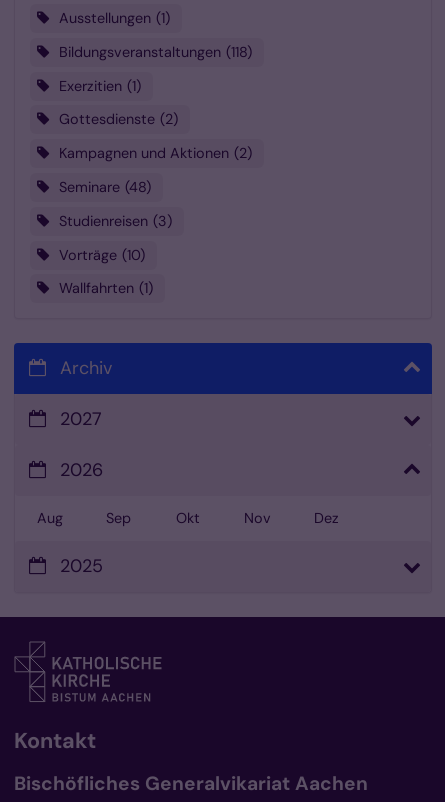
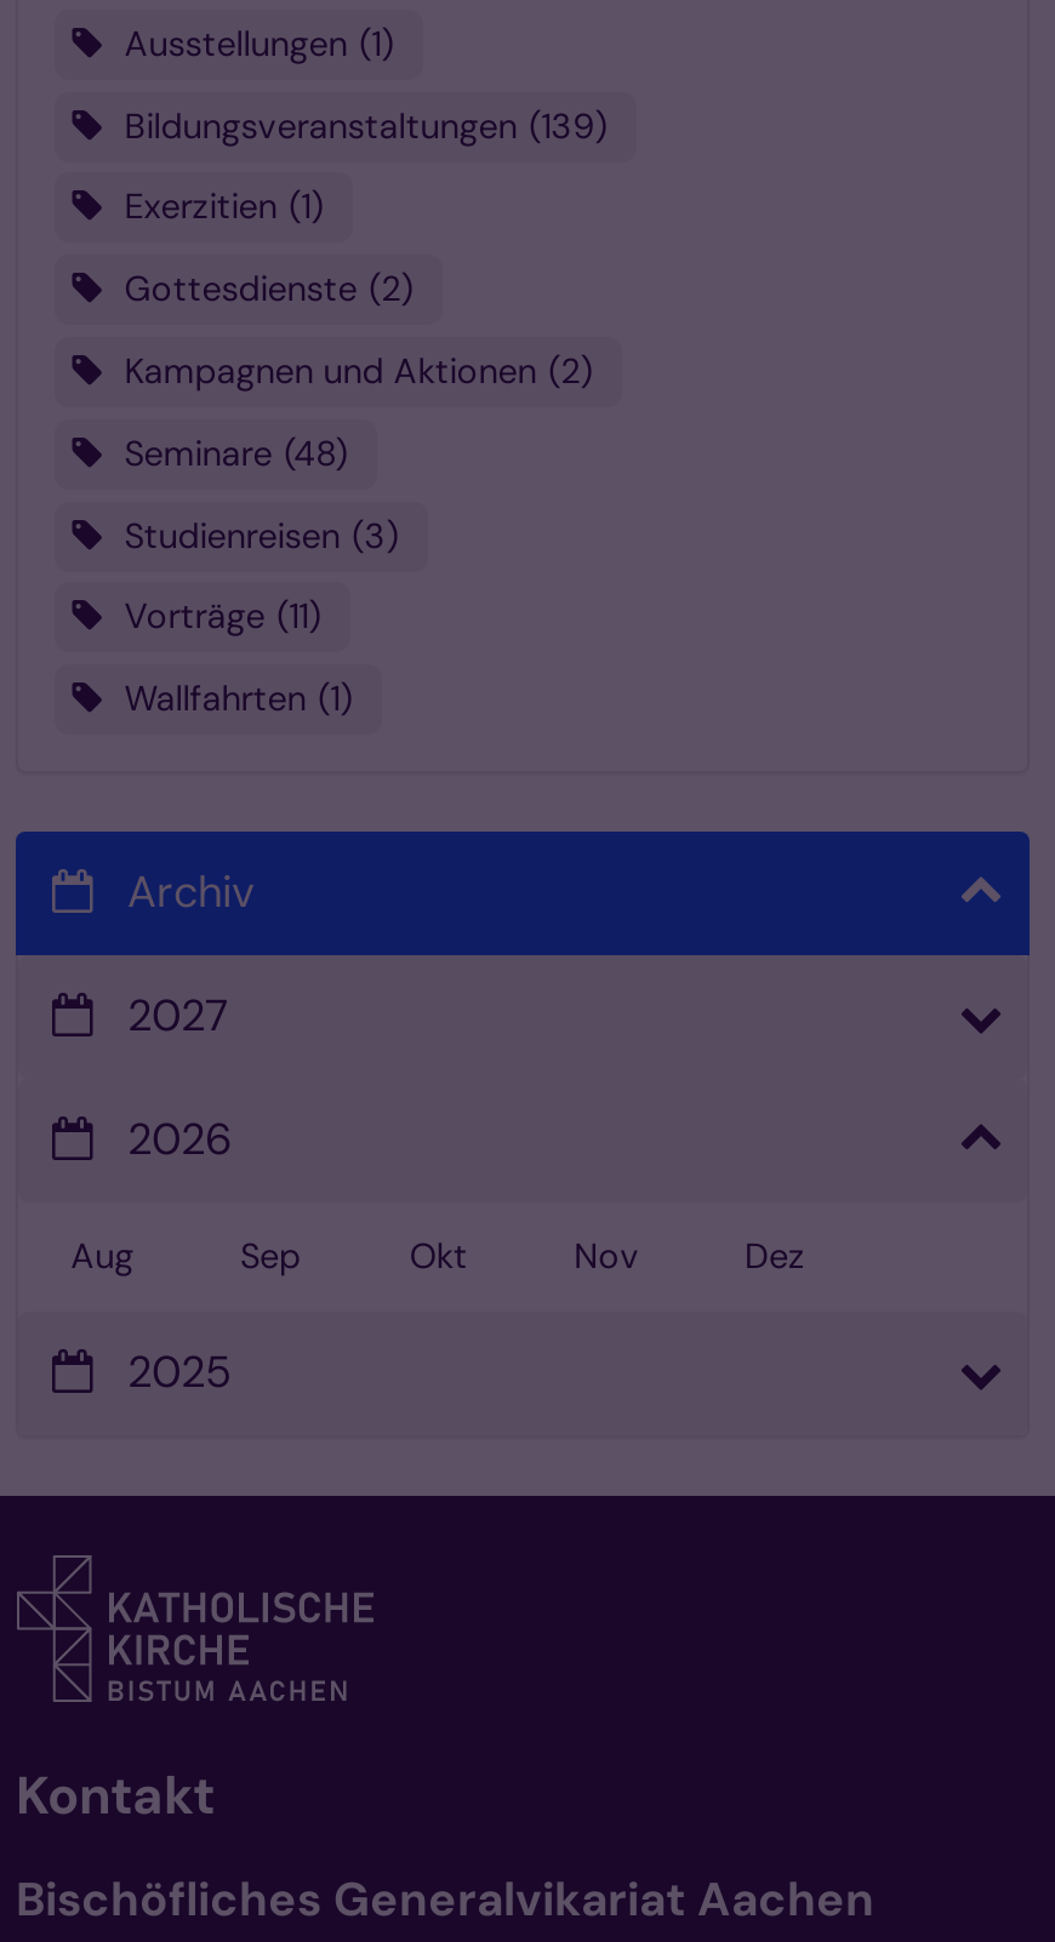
- Bildungsveranstaltungen 118
+ Bildungsveranstaltungen 139

- Vorträge 10
+ Vorträge 11
